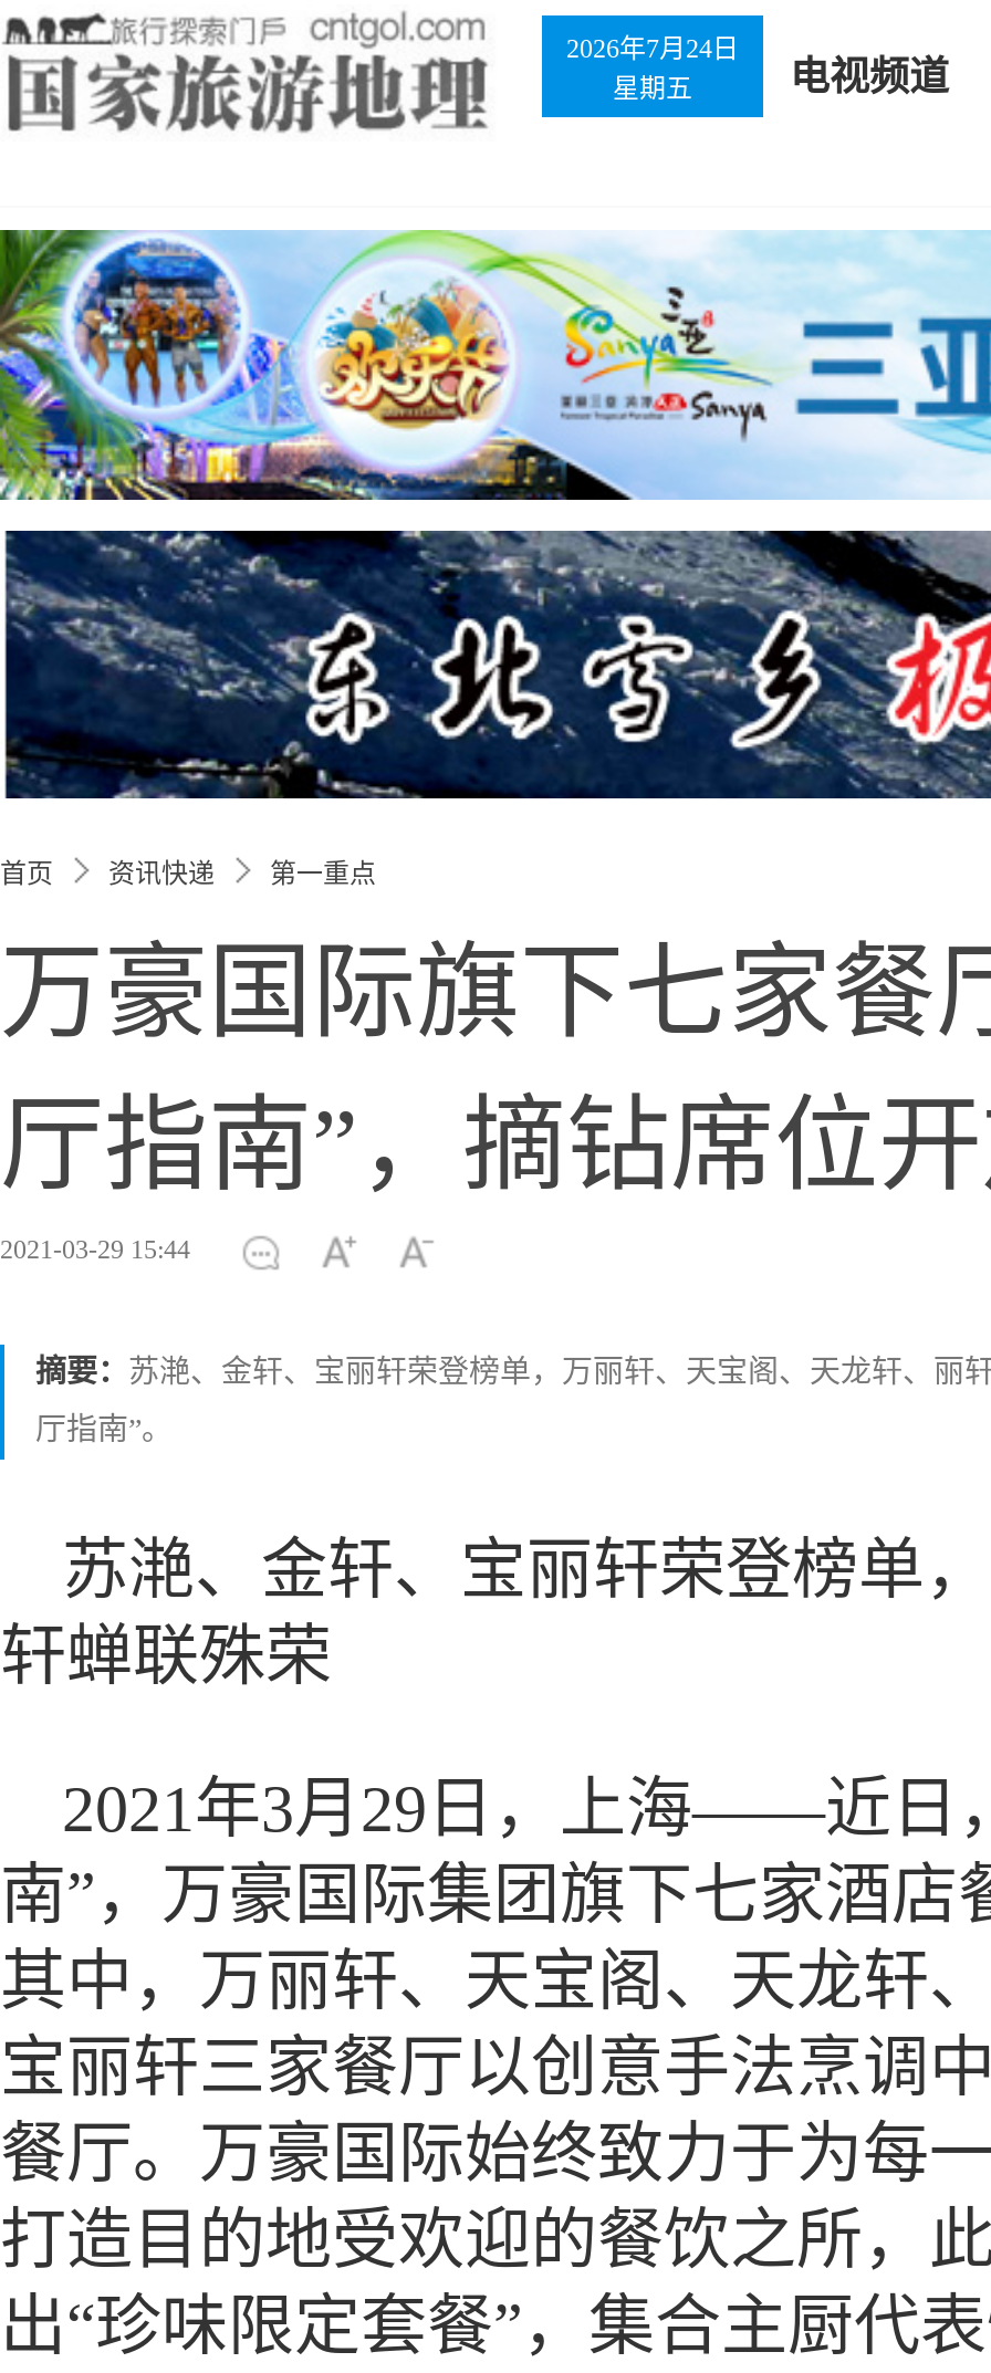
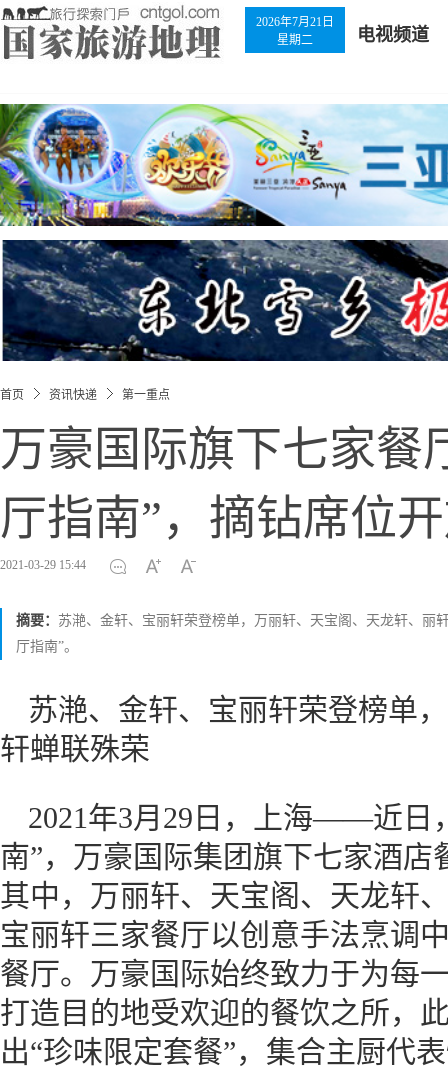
- 2026年7月24日
+ 2026年7月21日

- 星期五
+ 星期二
